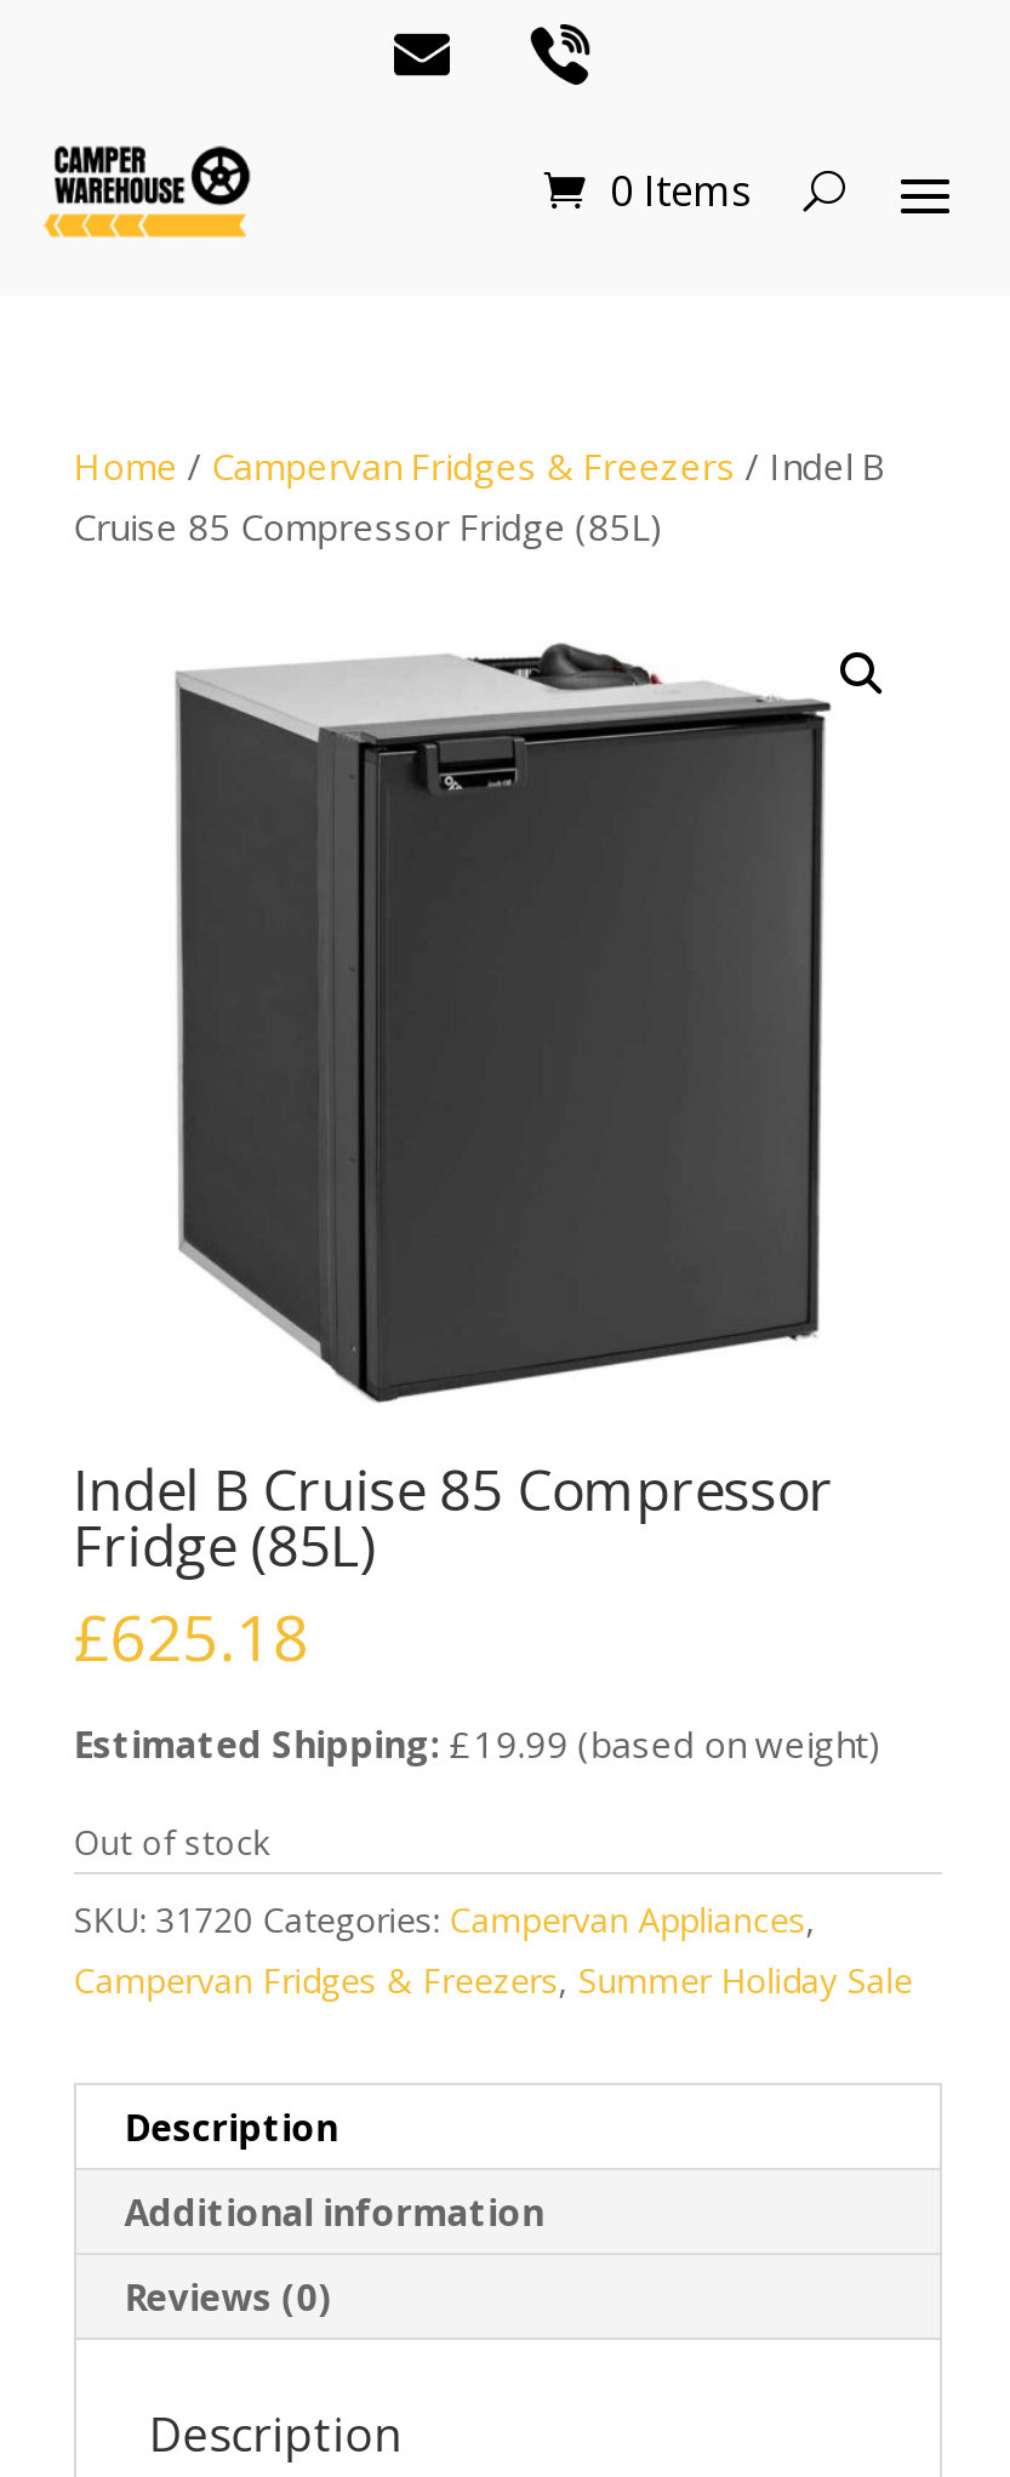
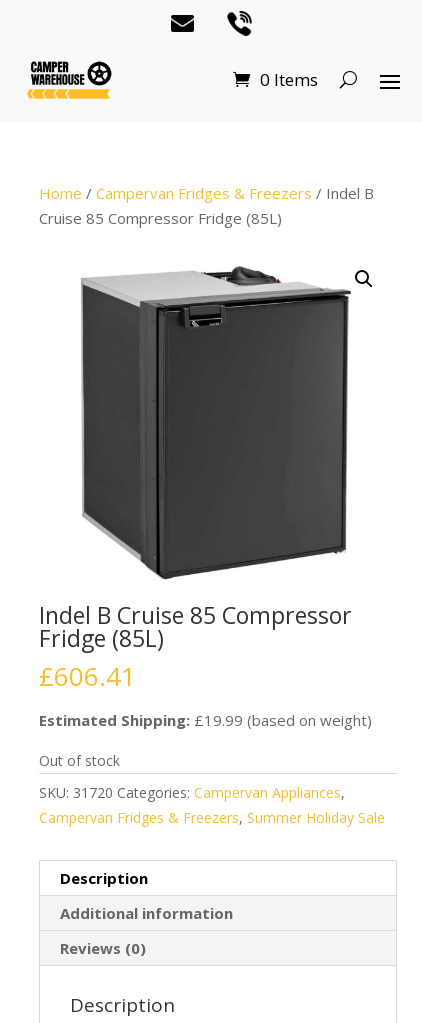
- £625.18
+ £606.41
